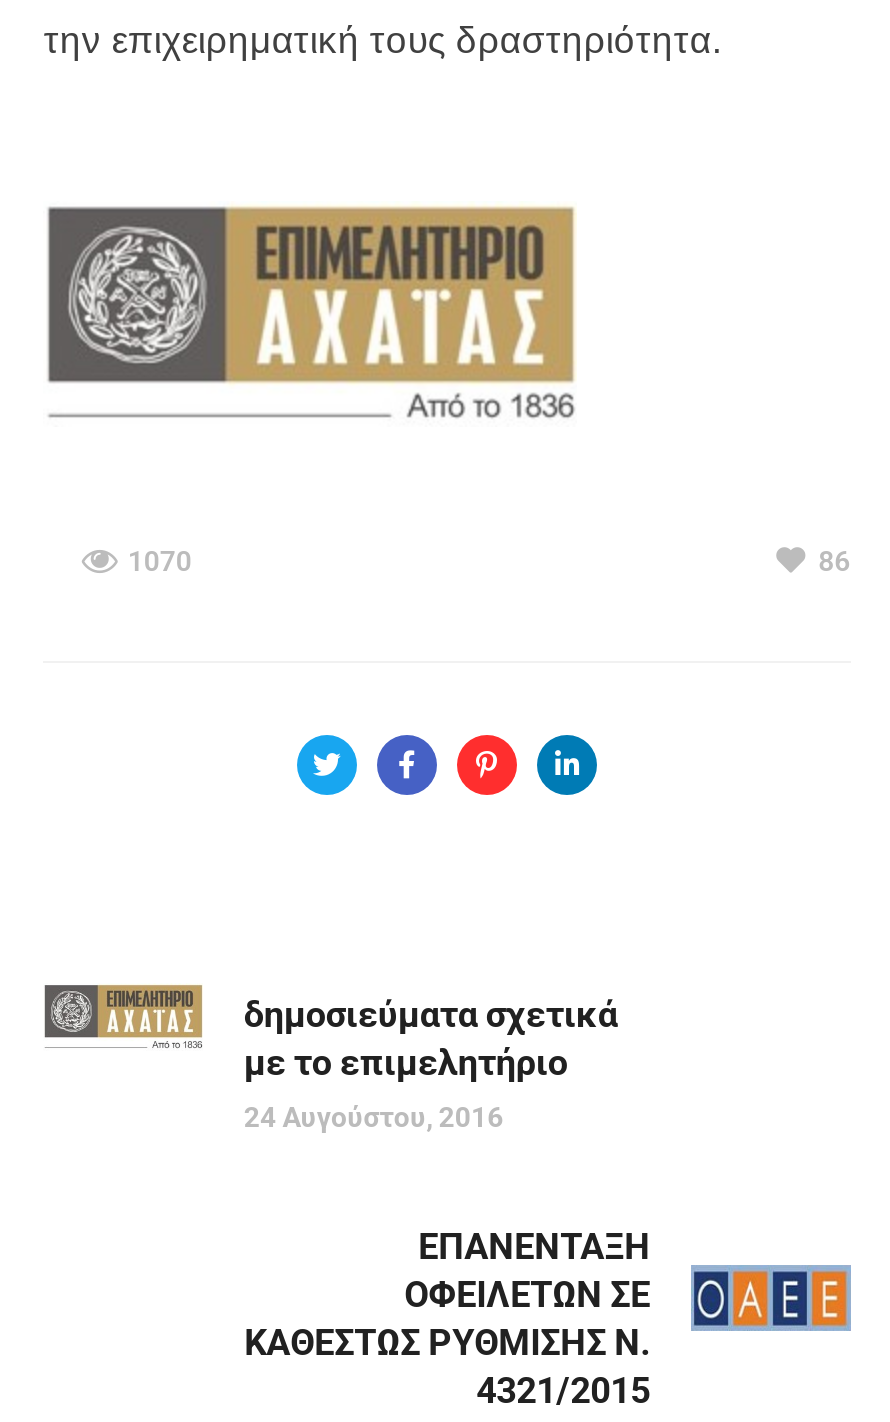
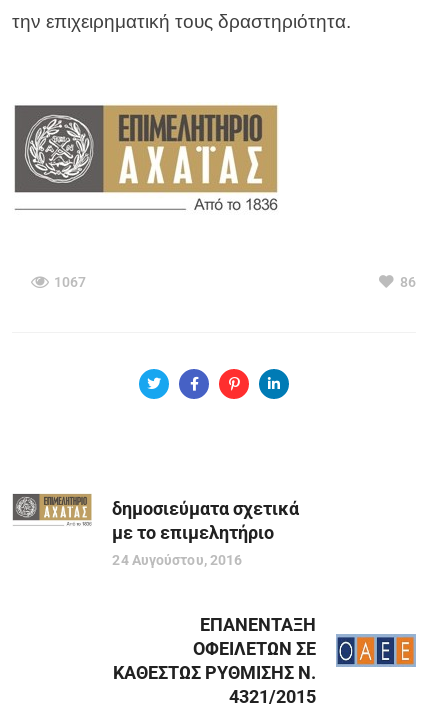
- 1070
+ 1067
